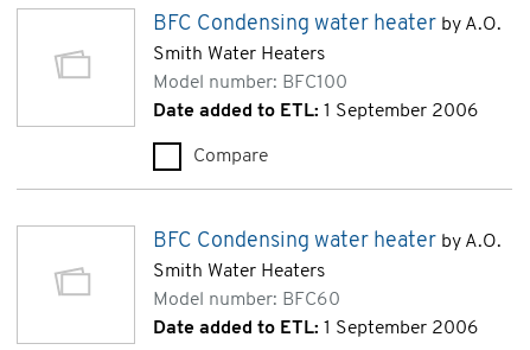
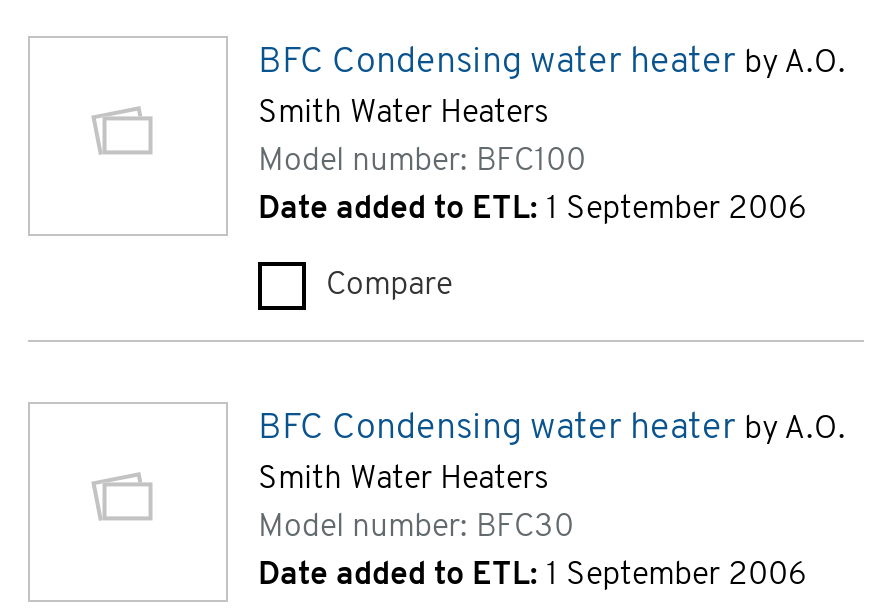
- Model number: BFC60
+ Model number: BFC30
